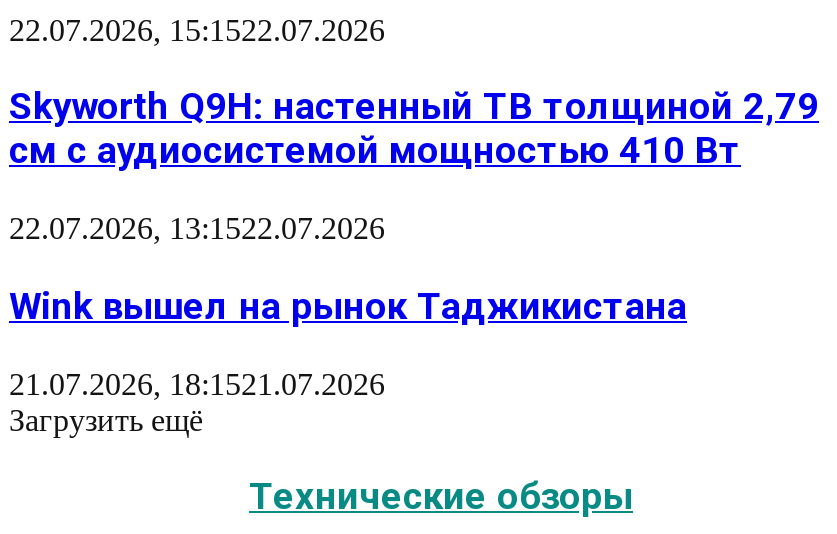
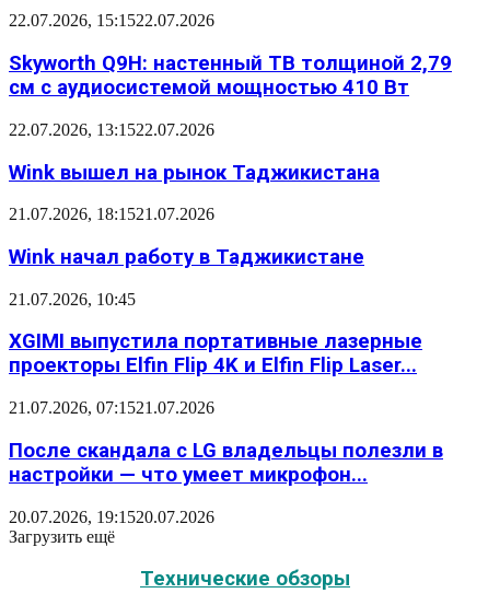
+ Wink начал работу в Таджикистане
+ 21.07.2026, 10:45
+ XGIMI выпустила портативные лазерные
+ проекторы Elfin Flip 4K и Elfin Flip Laser...
+ 21.07.2026, 07:1521.07.2026
+ После скандала с LG владельцы полезли в
+ настройки — что умеет микрофон...
+ 20.07.2026, 19:1520.07.2026
